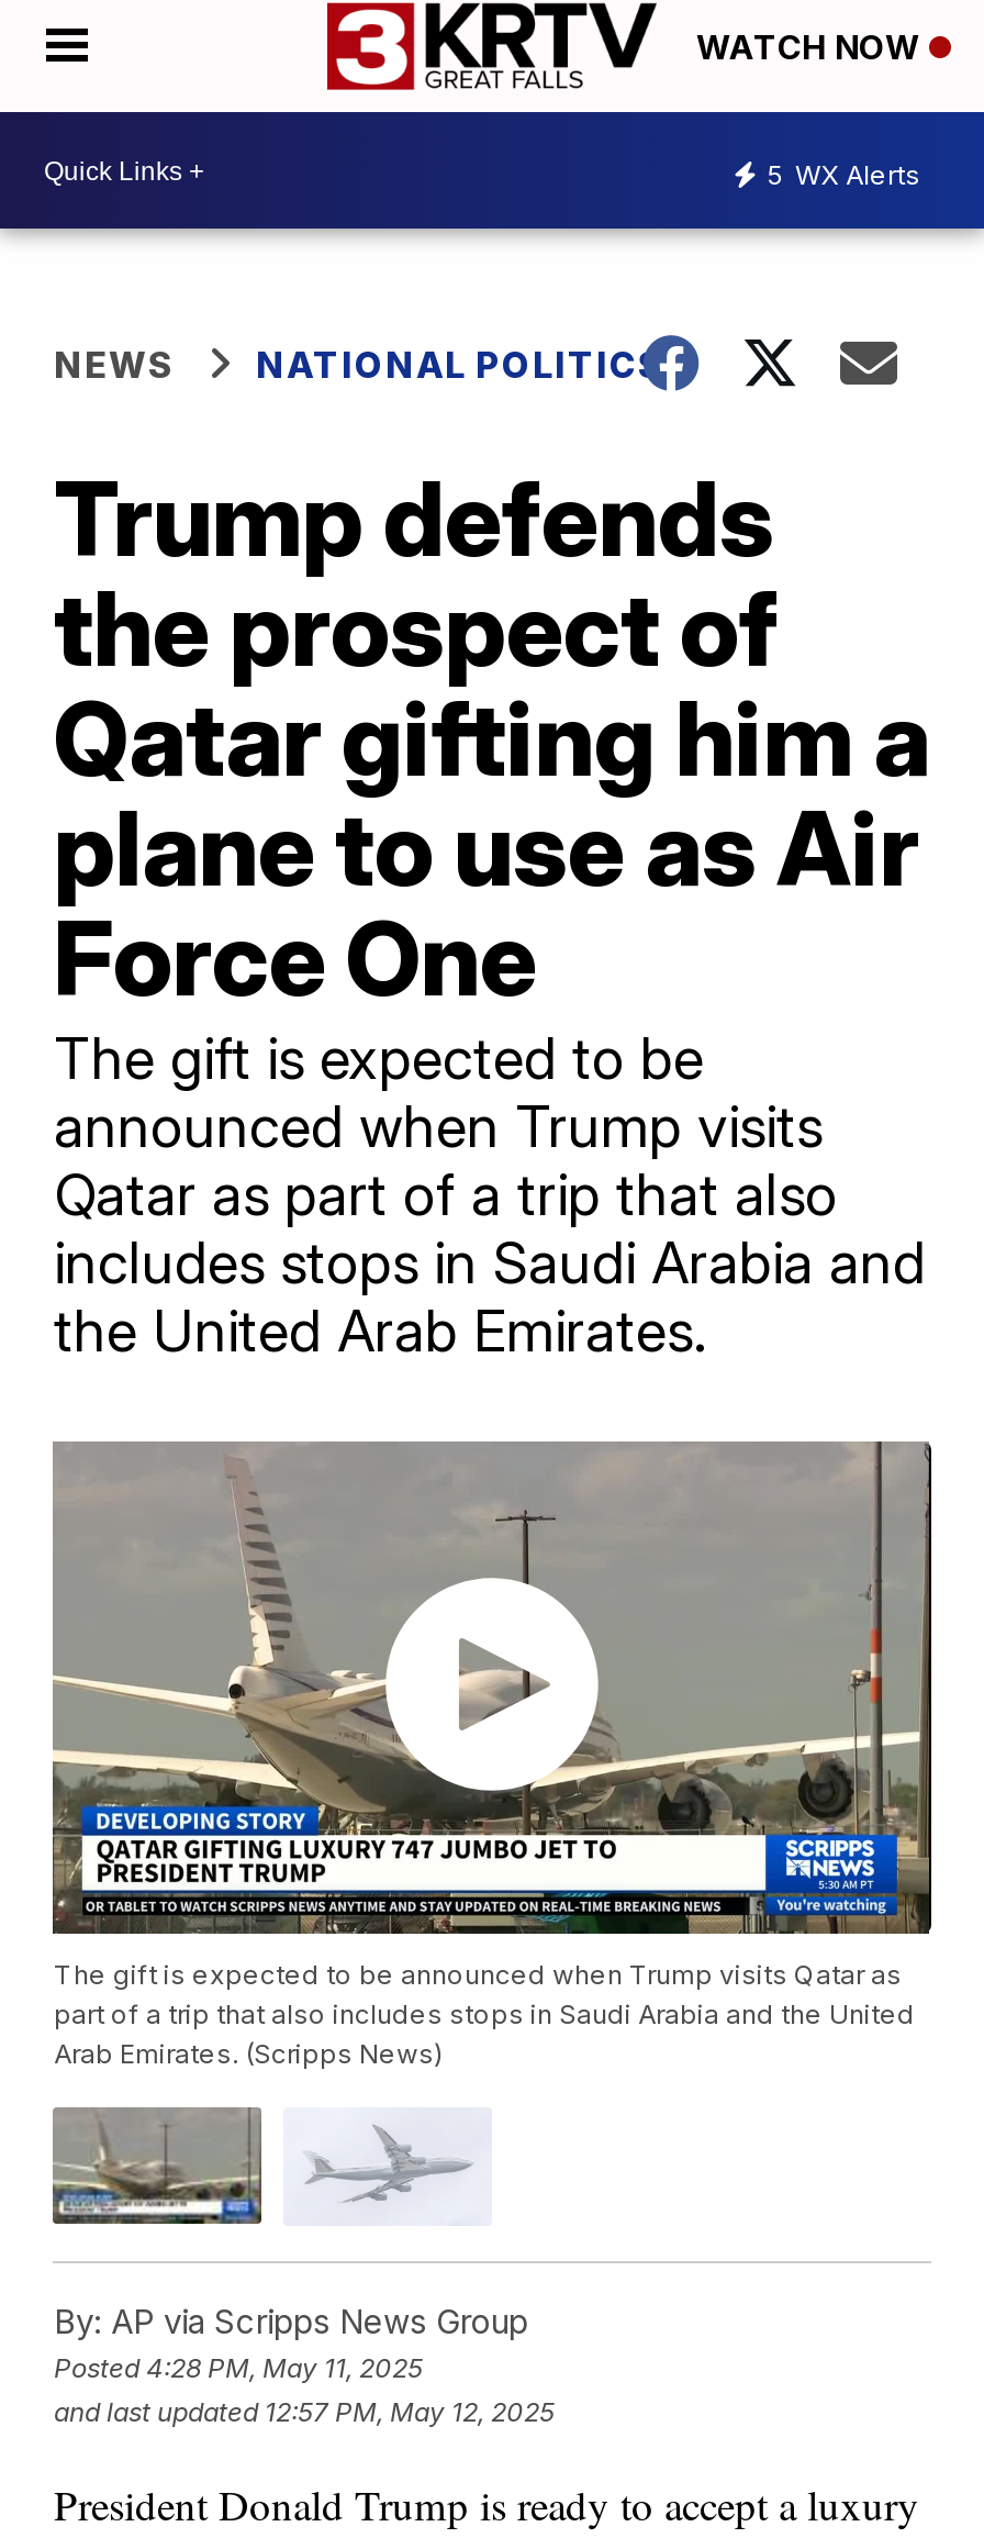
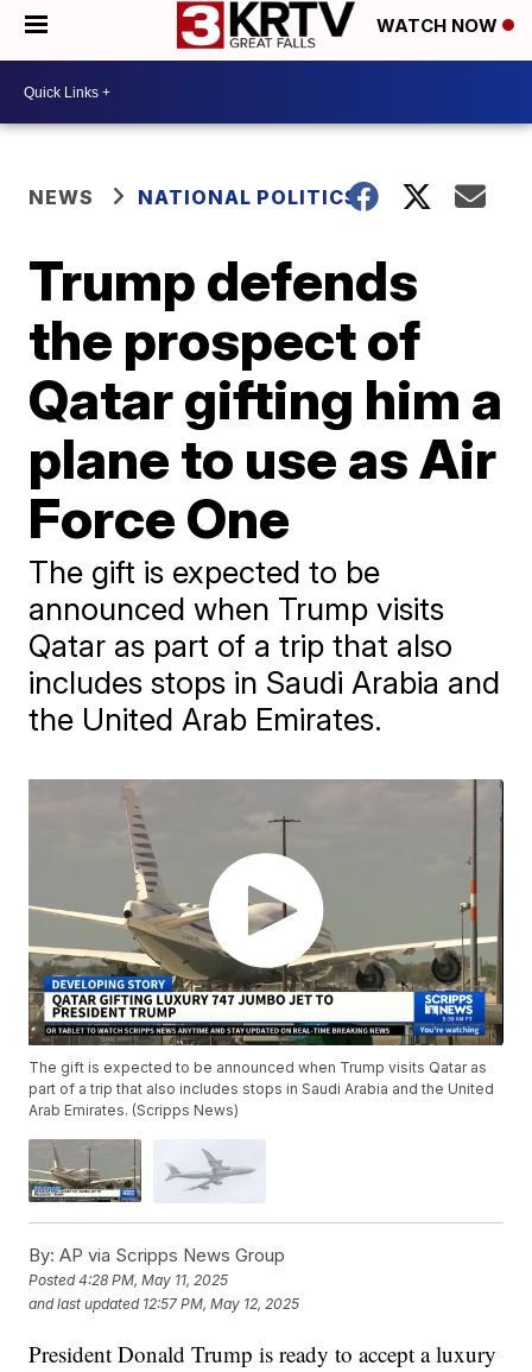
- 5 WX Alerts
